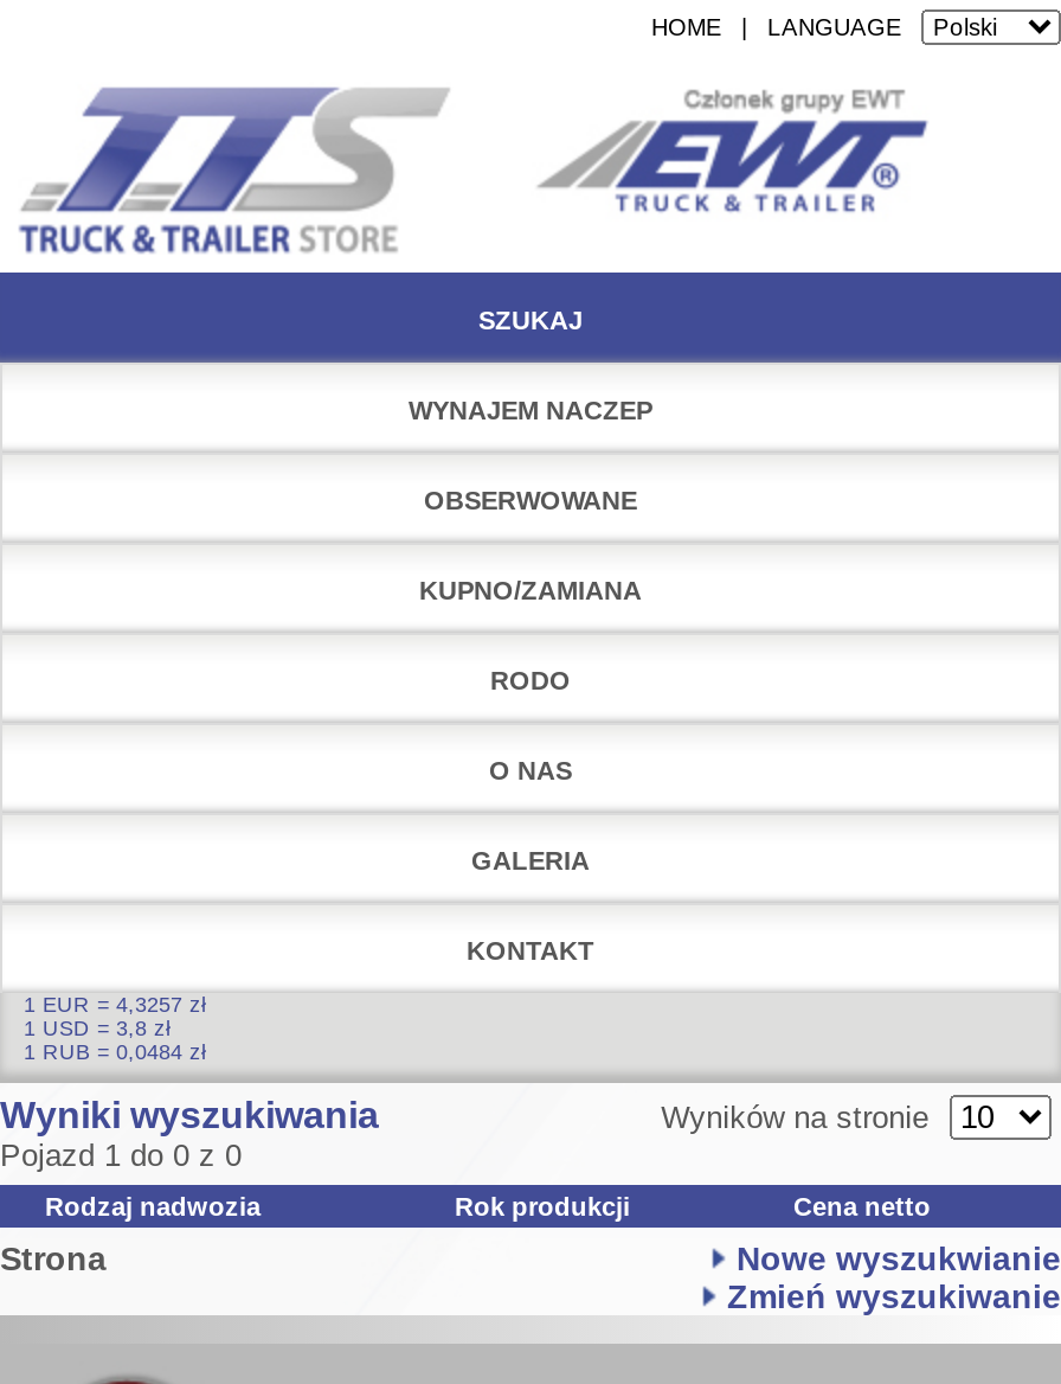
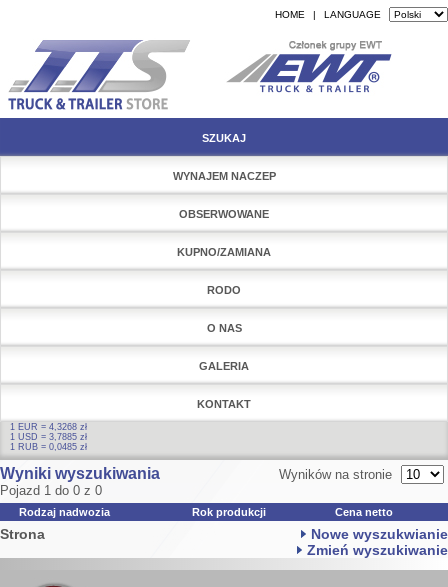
- 1 EUR = 4,3257 zł
+ 1 EUR = 4,3268 zł

- 1 USD = 3,8 zł
+ 1 USD = 3,7885 zł

- 1 RUB = 0,0484 zł
+ 1 RUB = 0,0485 zł
